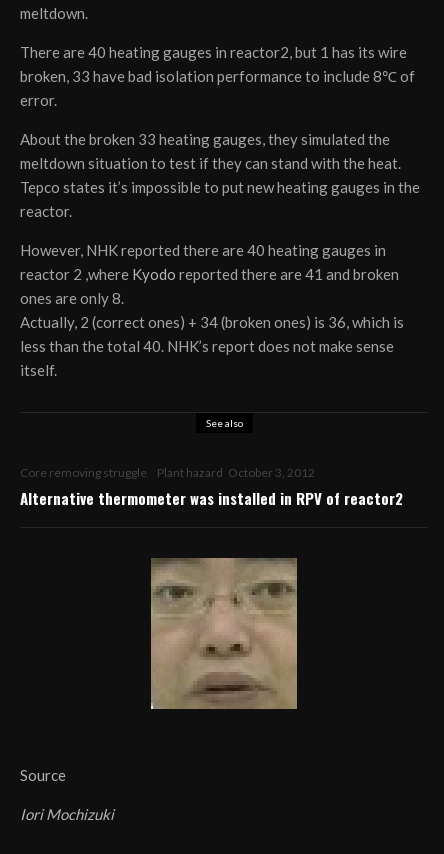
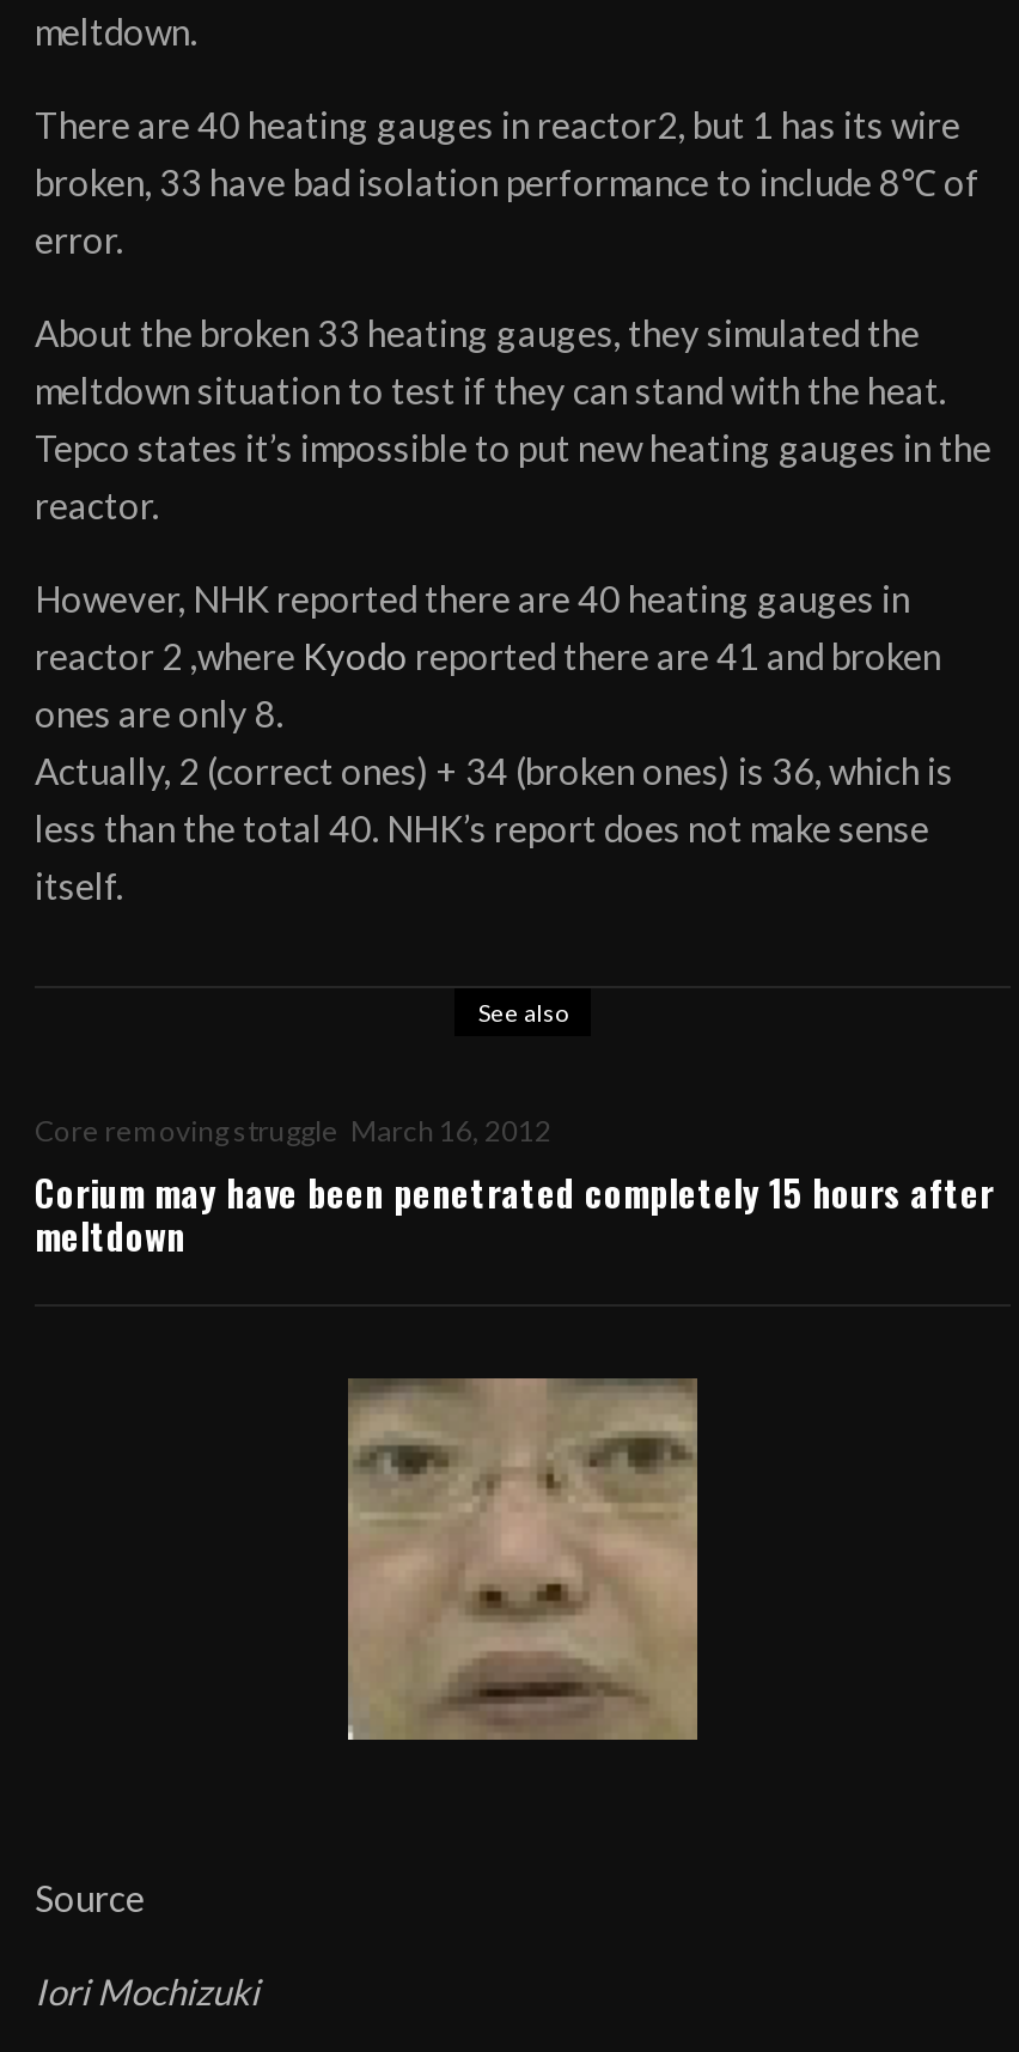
- Core removing struggle
- Plant hazard October 3, 2012
- Alternative thermometer was installed in RPV of reactor2
+ Core removing struggle March 16, 2012
+ Corium may have been penetrated completely 15 hours after
+ meltdown
